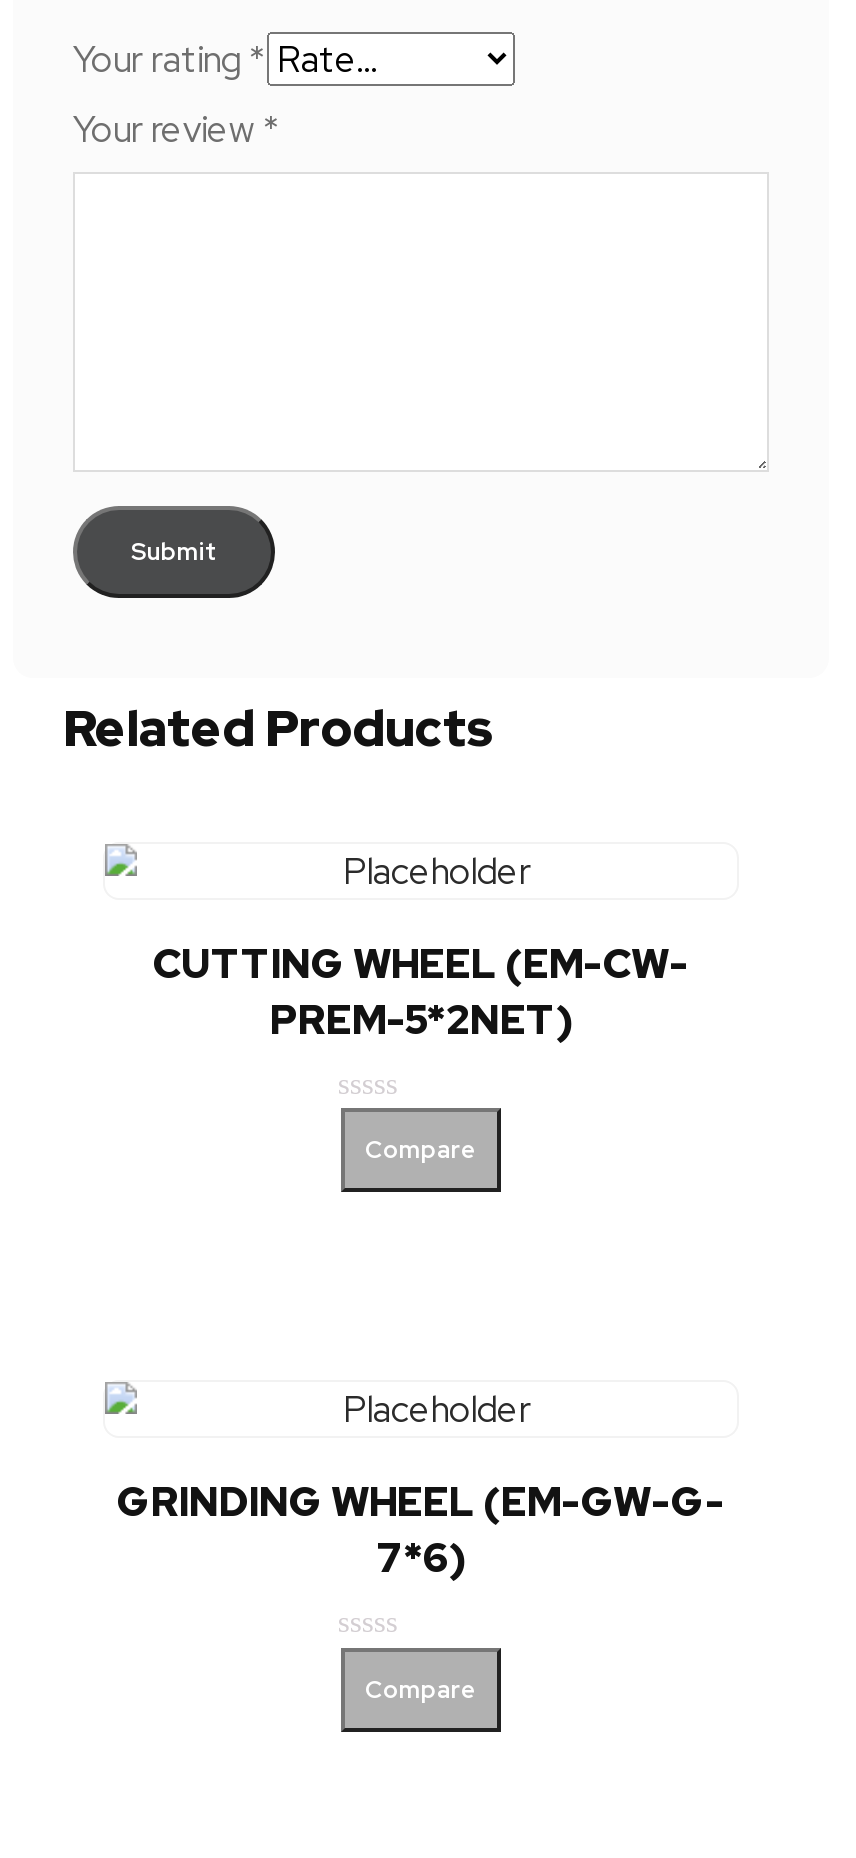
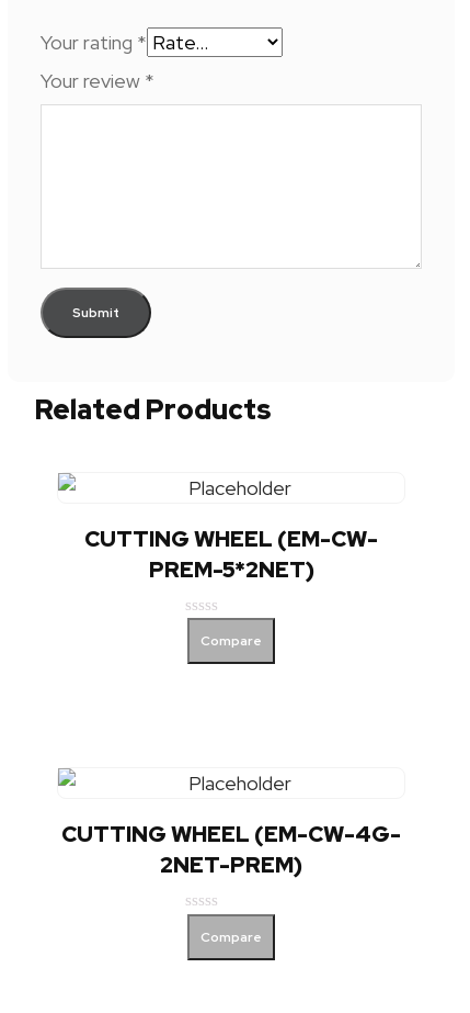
- GRINDING WHEEL (EM-GW-G-
- 7*6)
+ CUTTING WHEEL (EM-CW-4G-
+ 2NET-PREM)
